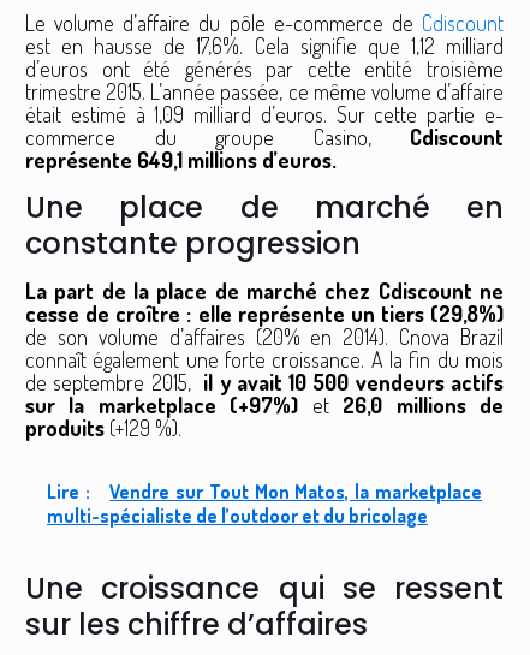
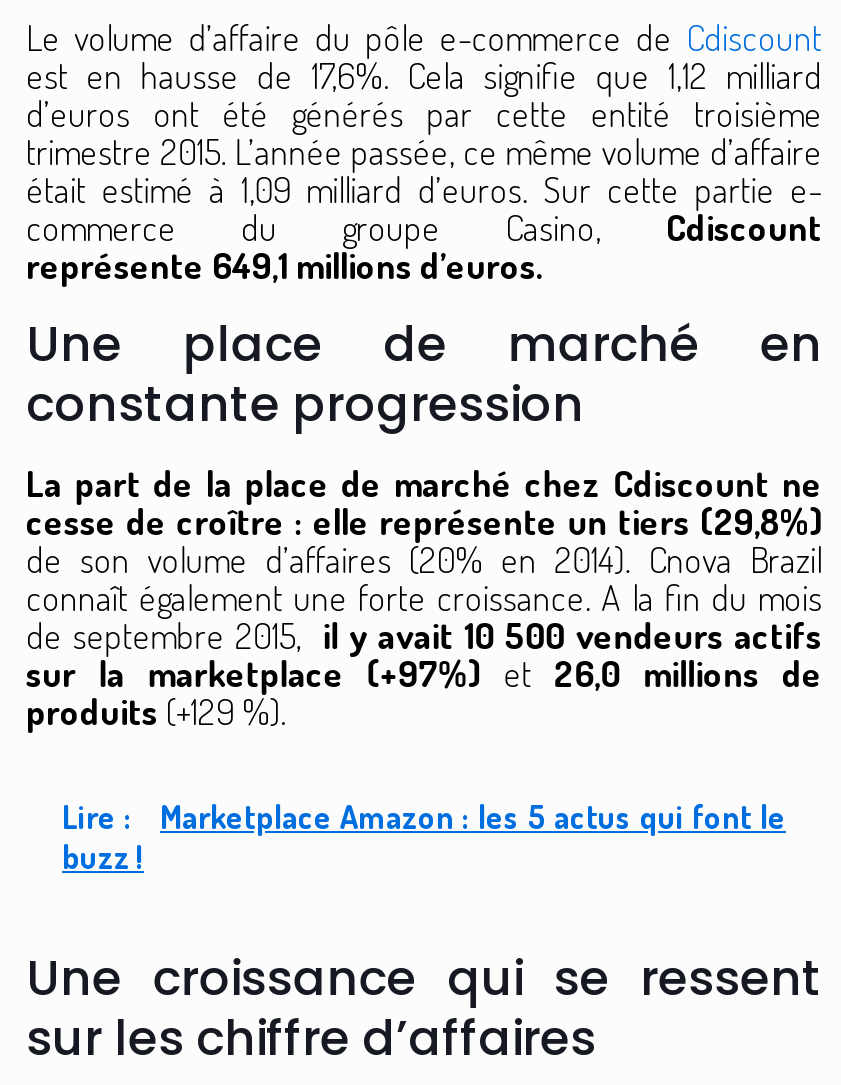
- Lire : Vendre sur Tout Mon Matos, la marketplace
- multi-spécialiste de l’outdoor et du bricolage
+ Lire : Marketplace Amazon : les 5 actus qui font le
+ buzz !
